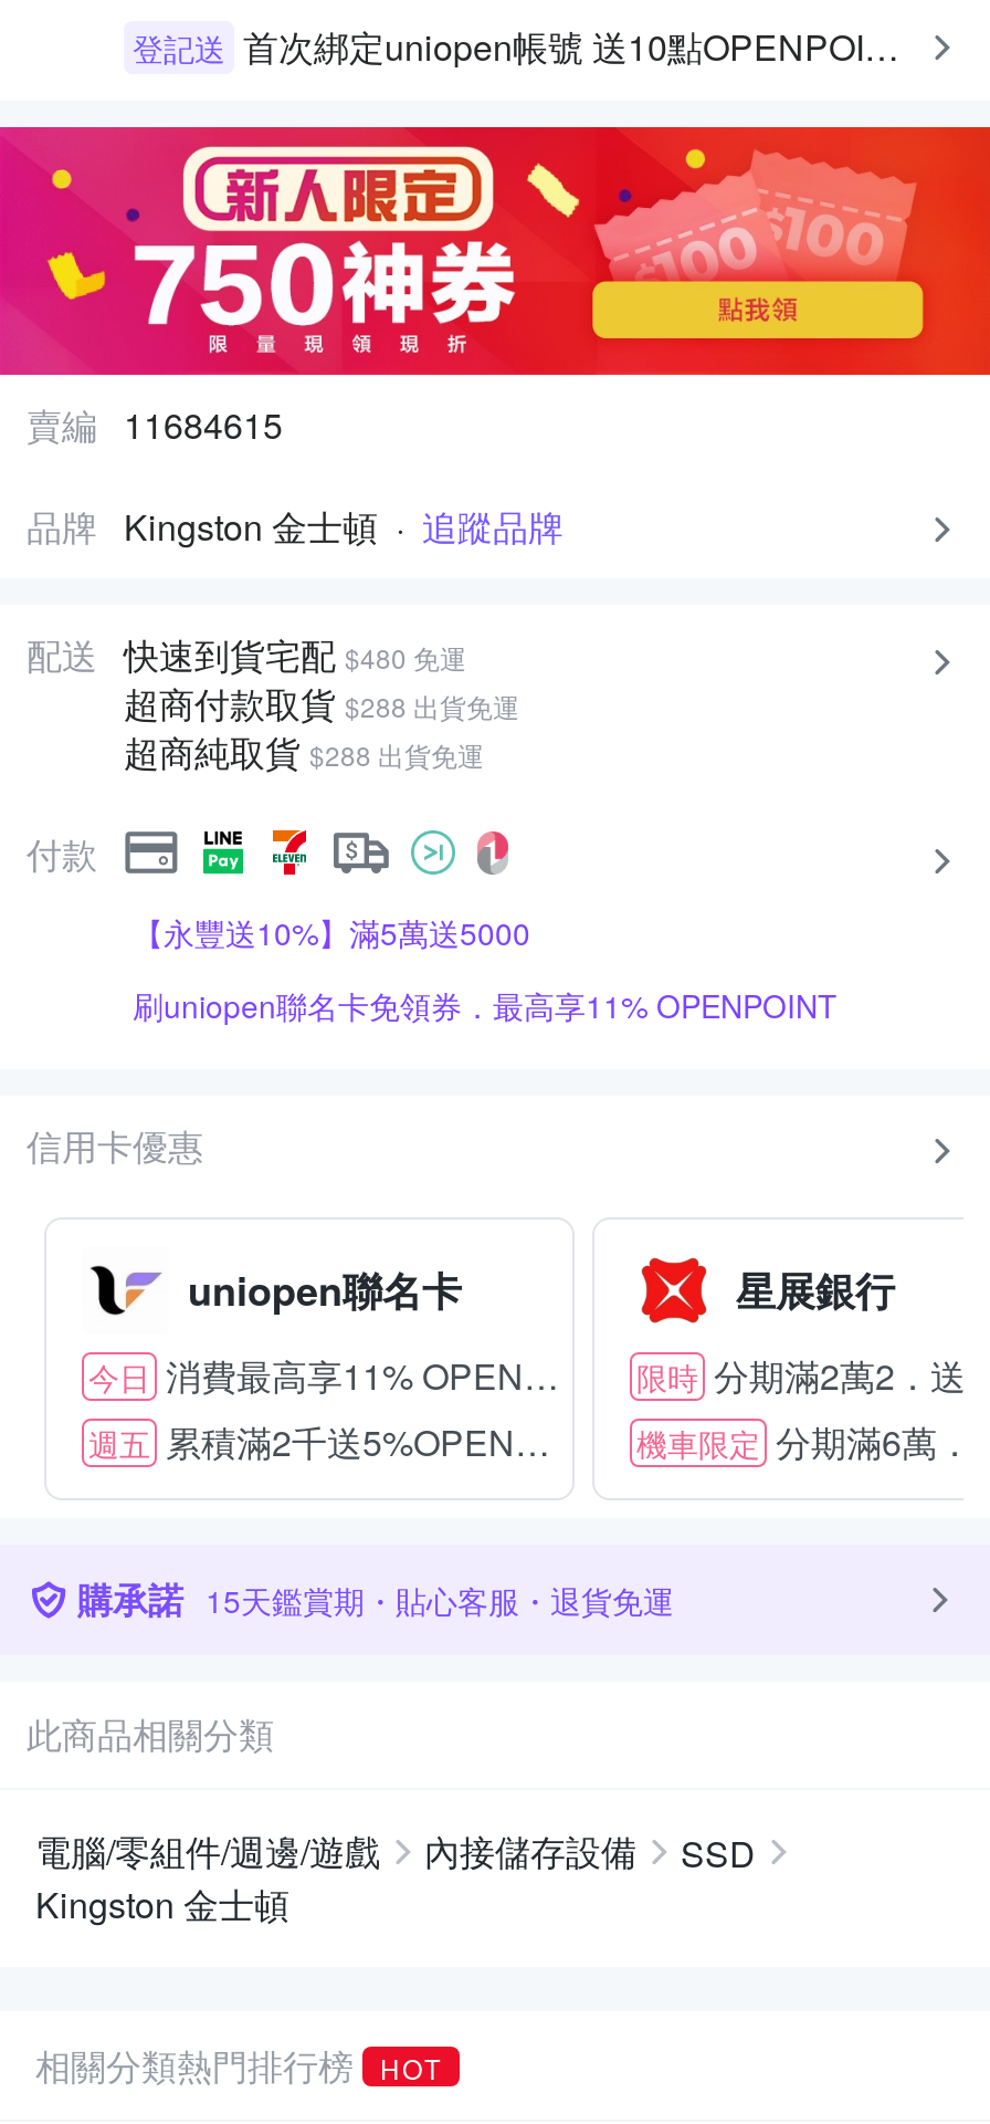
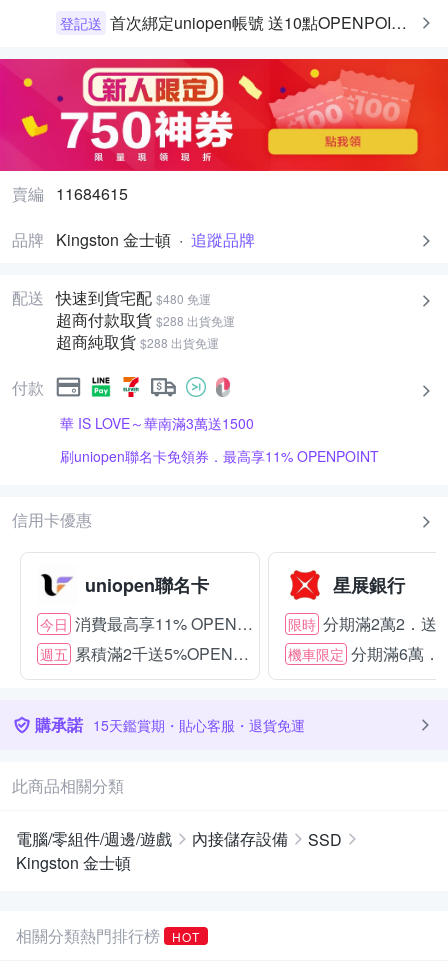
- 【永豐送10%】滿5萬送5000
+ 華 IS LOVE～華南滿3萬送1500
